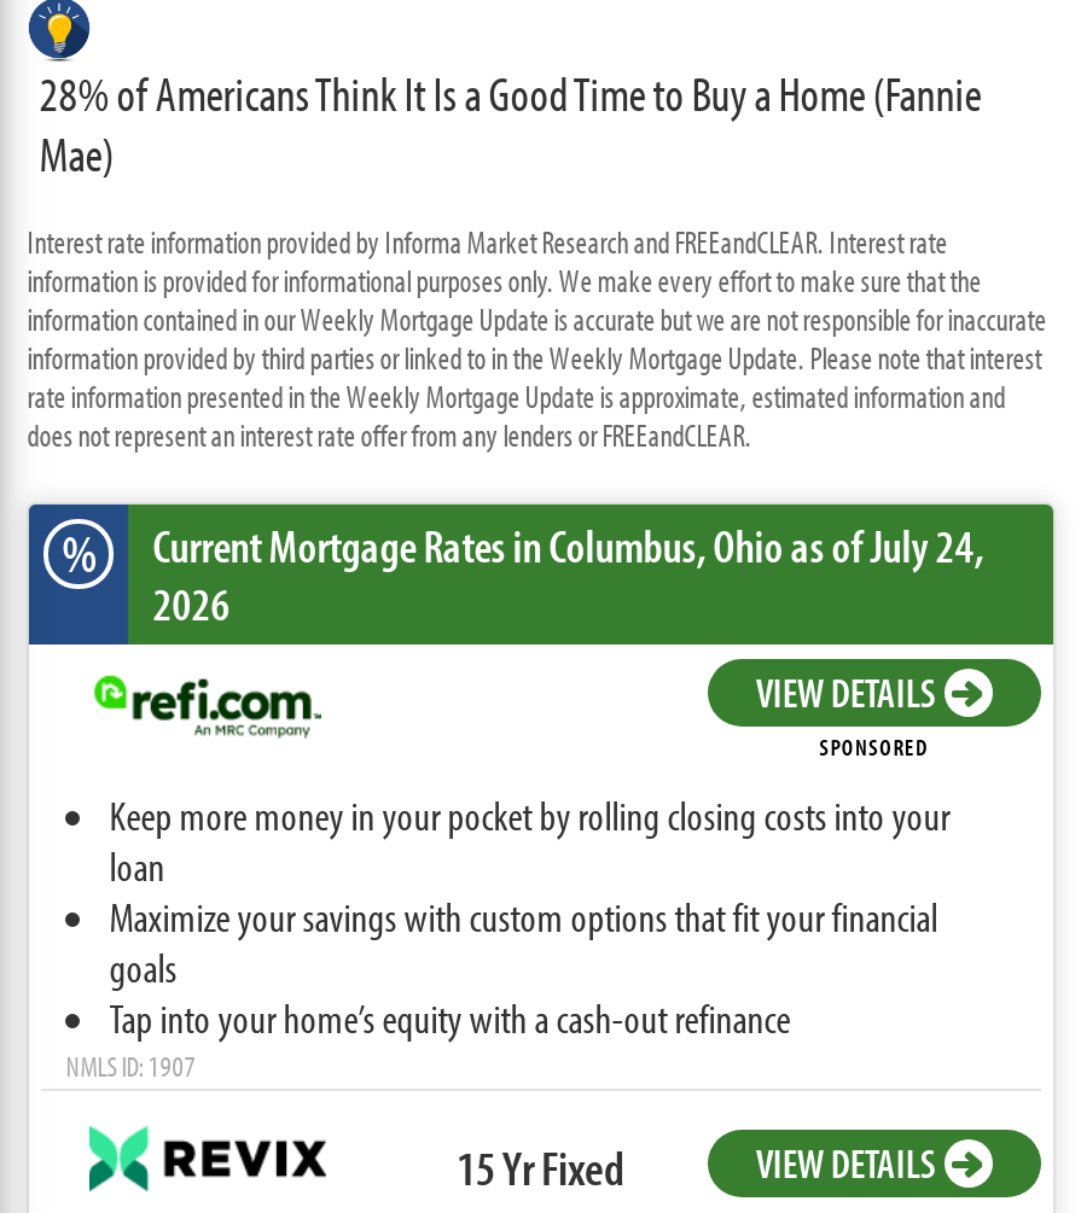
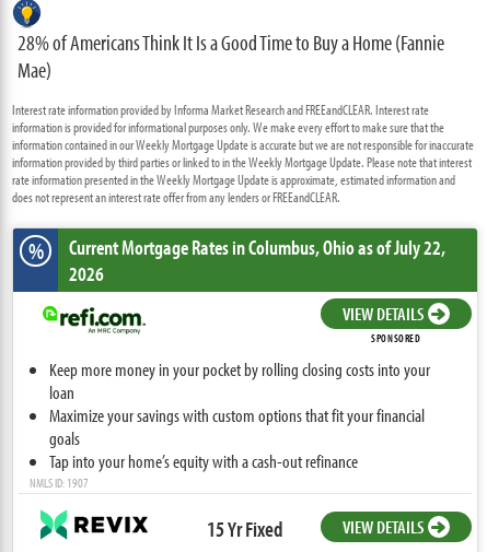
- Current Mortgage Rates in Columbus, Ohioas of July 24,
+ Current Mortgage Rates in Columbus, Ohioas of July 22,
